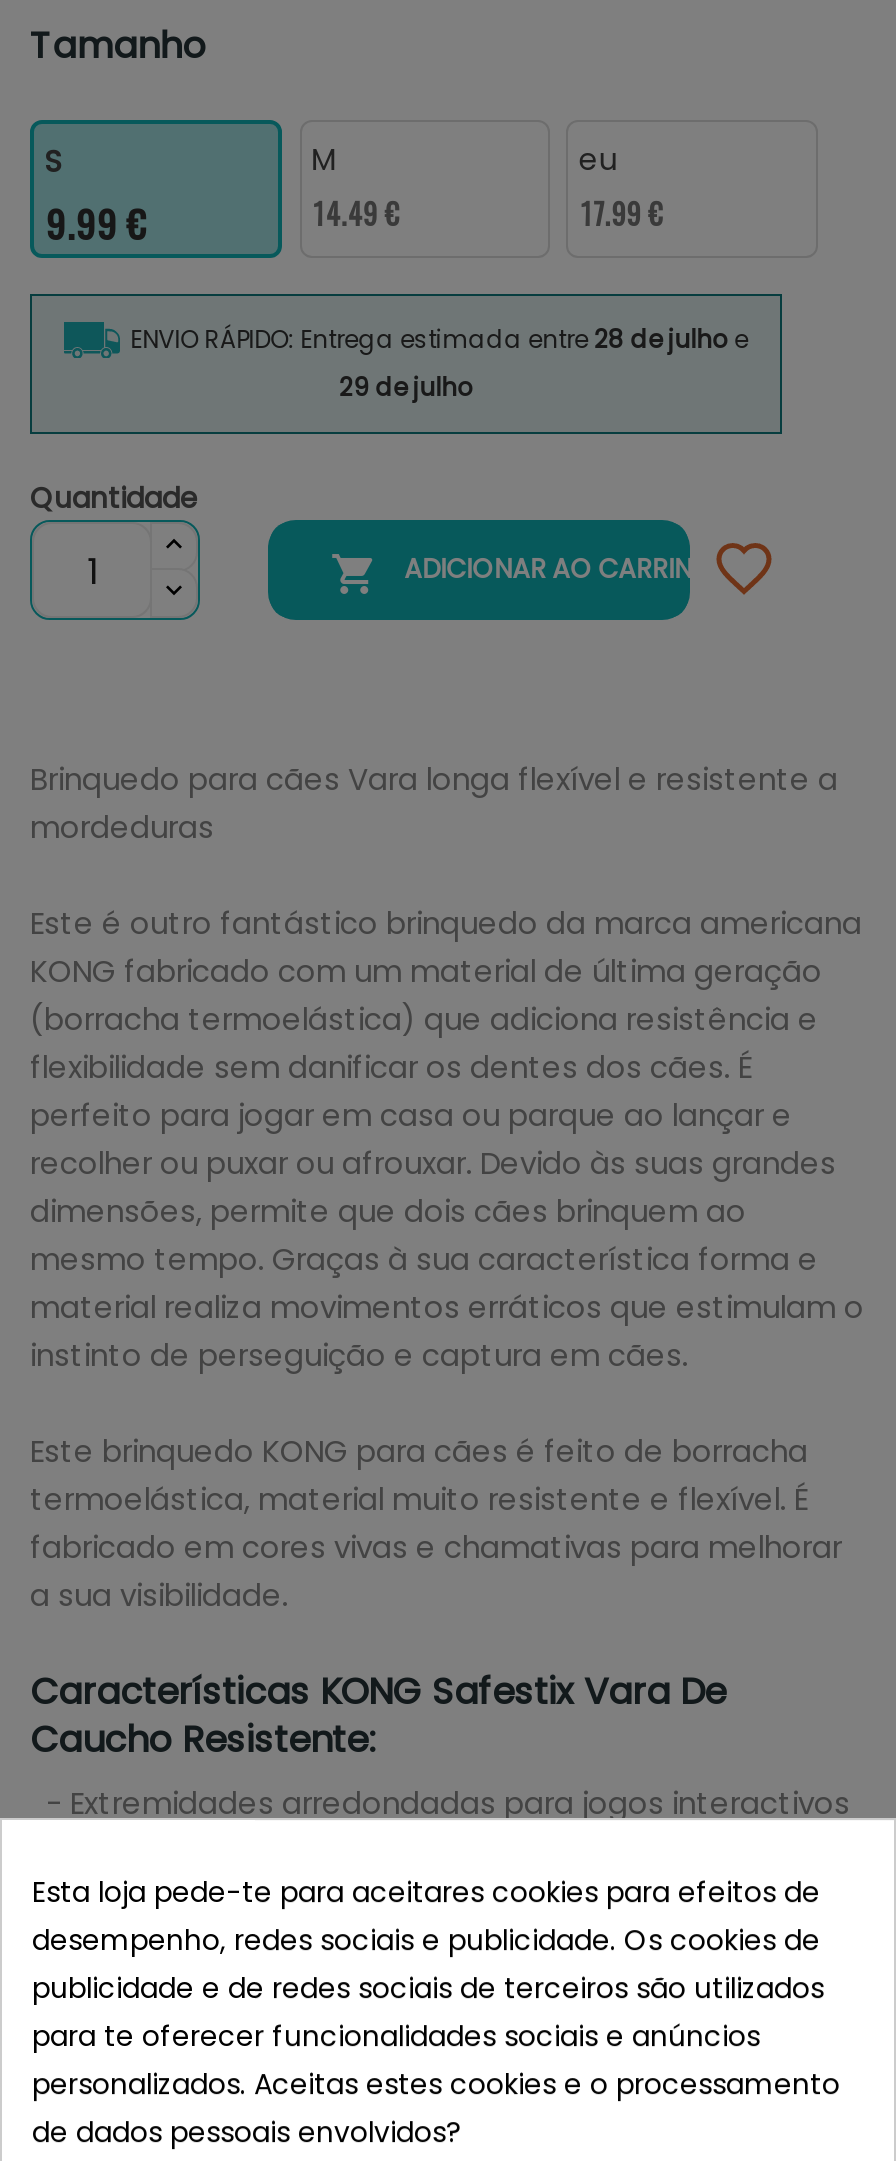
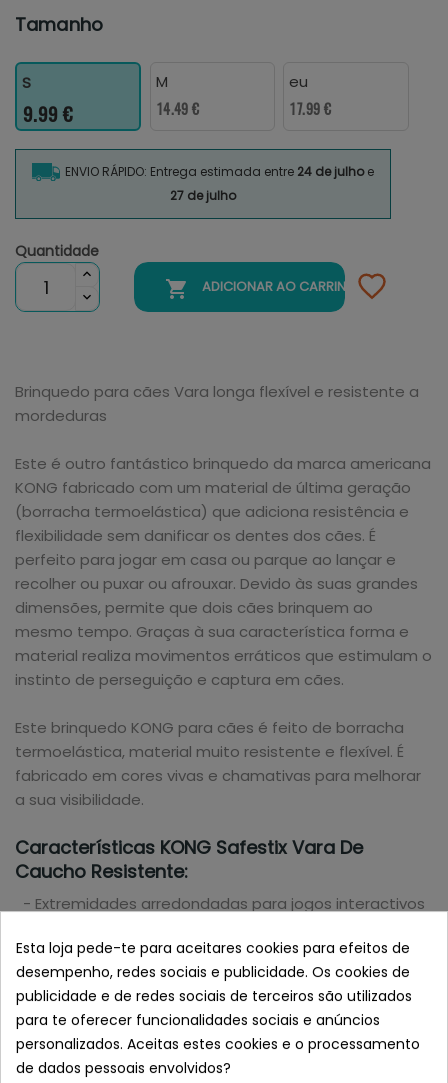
- ENVIO RÁPIDO: Entrega estimada entre 28 de julho e
+ ENVIO RÁPIDO: Entrega estimada entre 24 de julho e

- 29 de julho
+ 27 de julho
